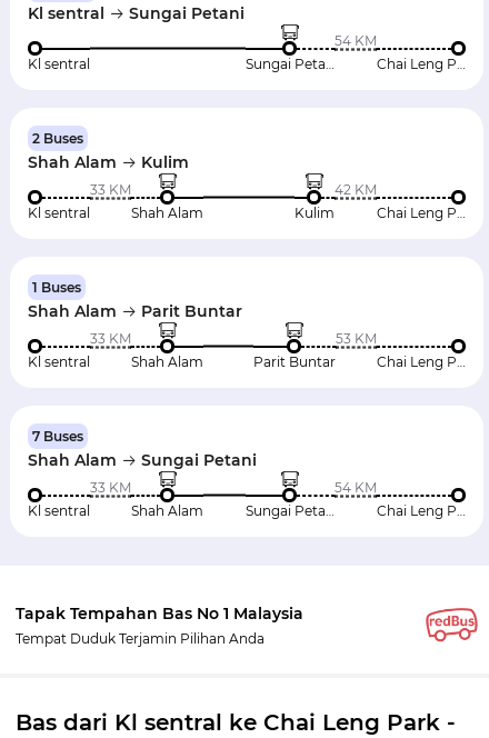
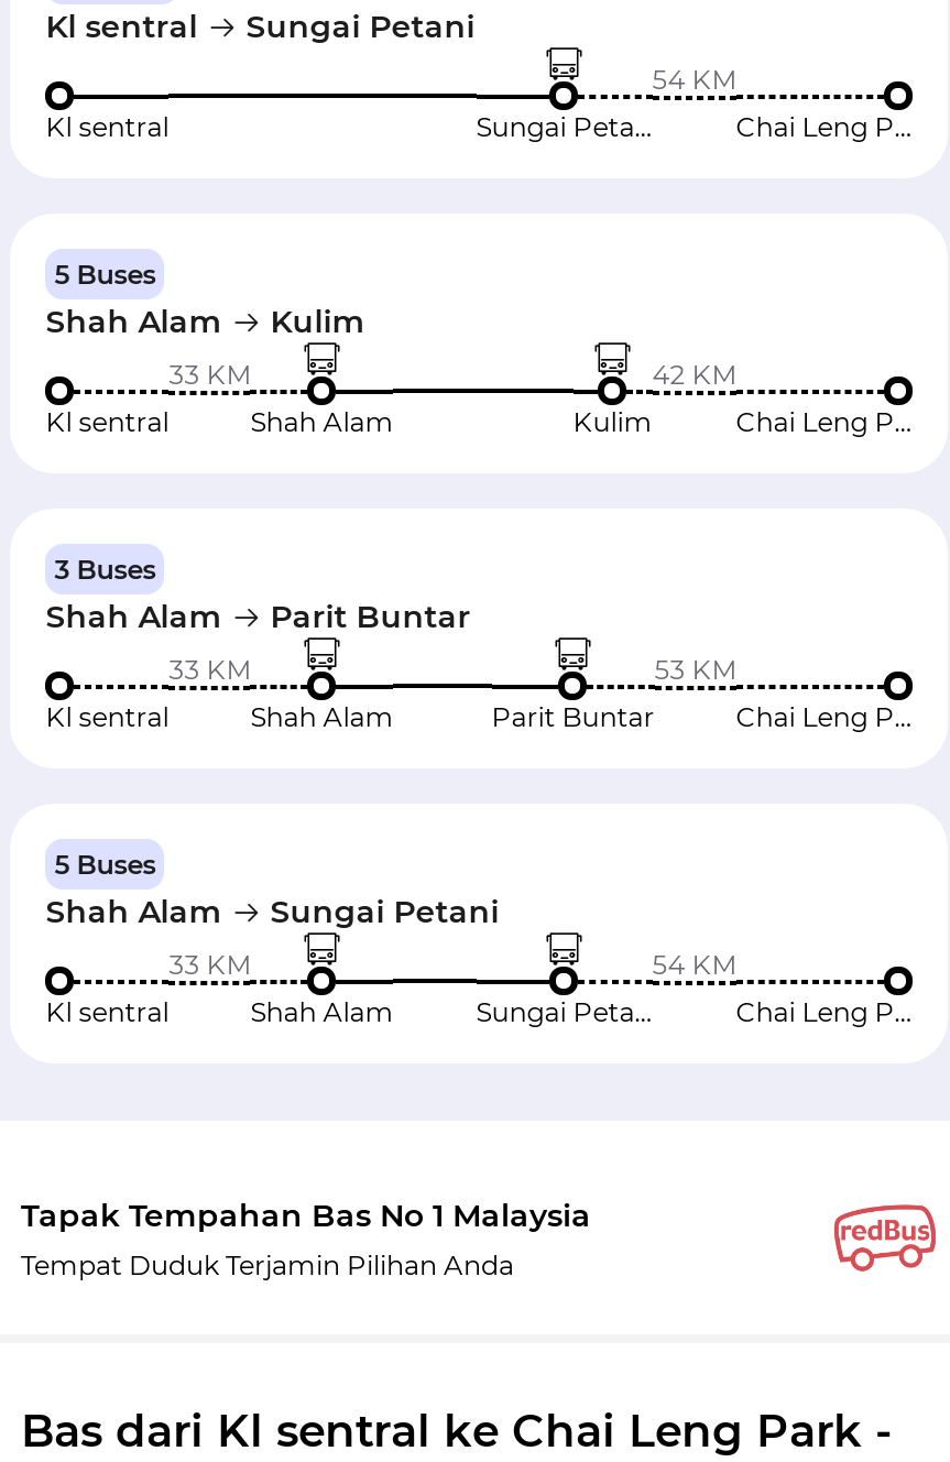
- 2 Buses
+ 5 Buses

- 1 Buses
+ 3 Buses

- 7 Buses
+ 5 Buses
